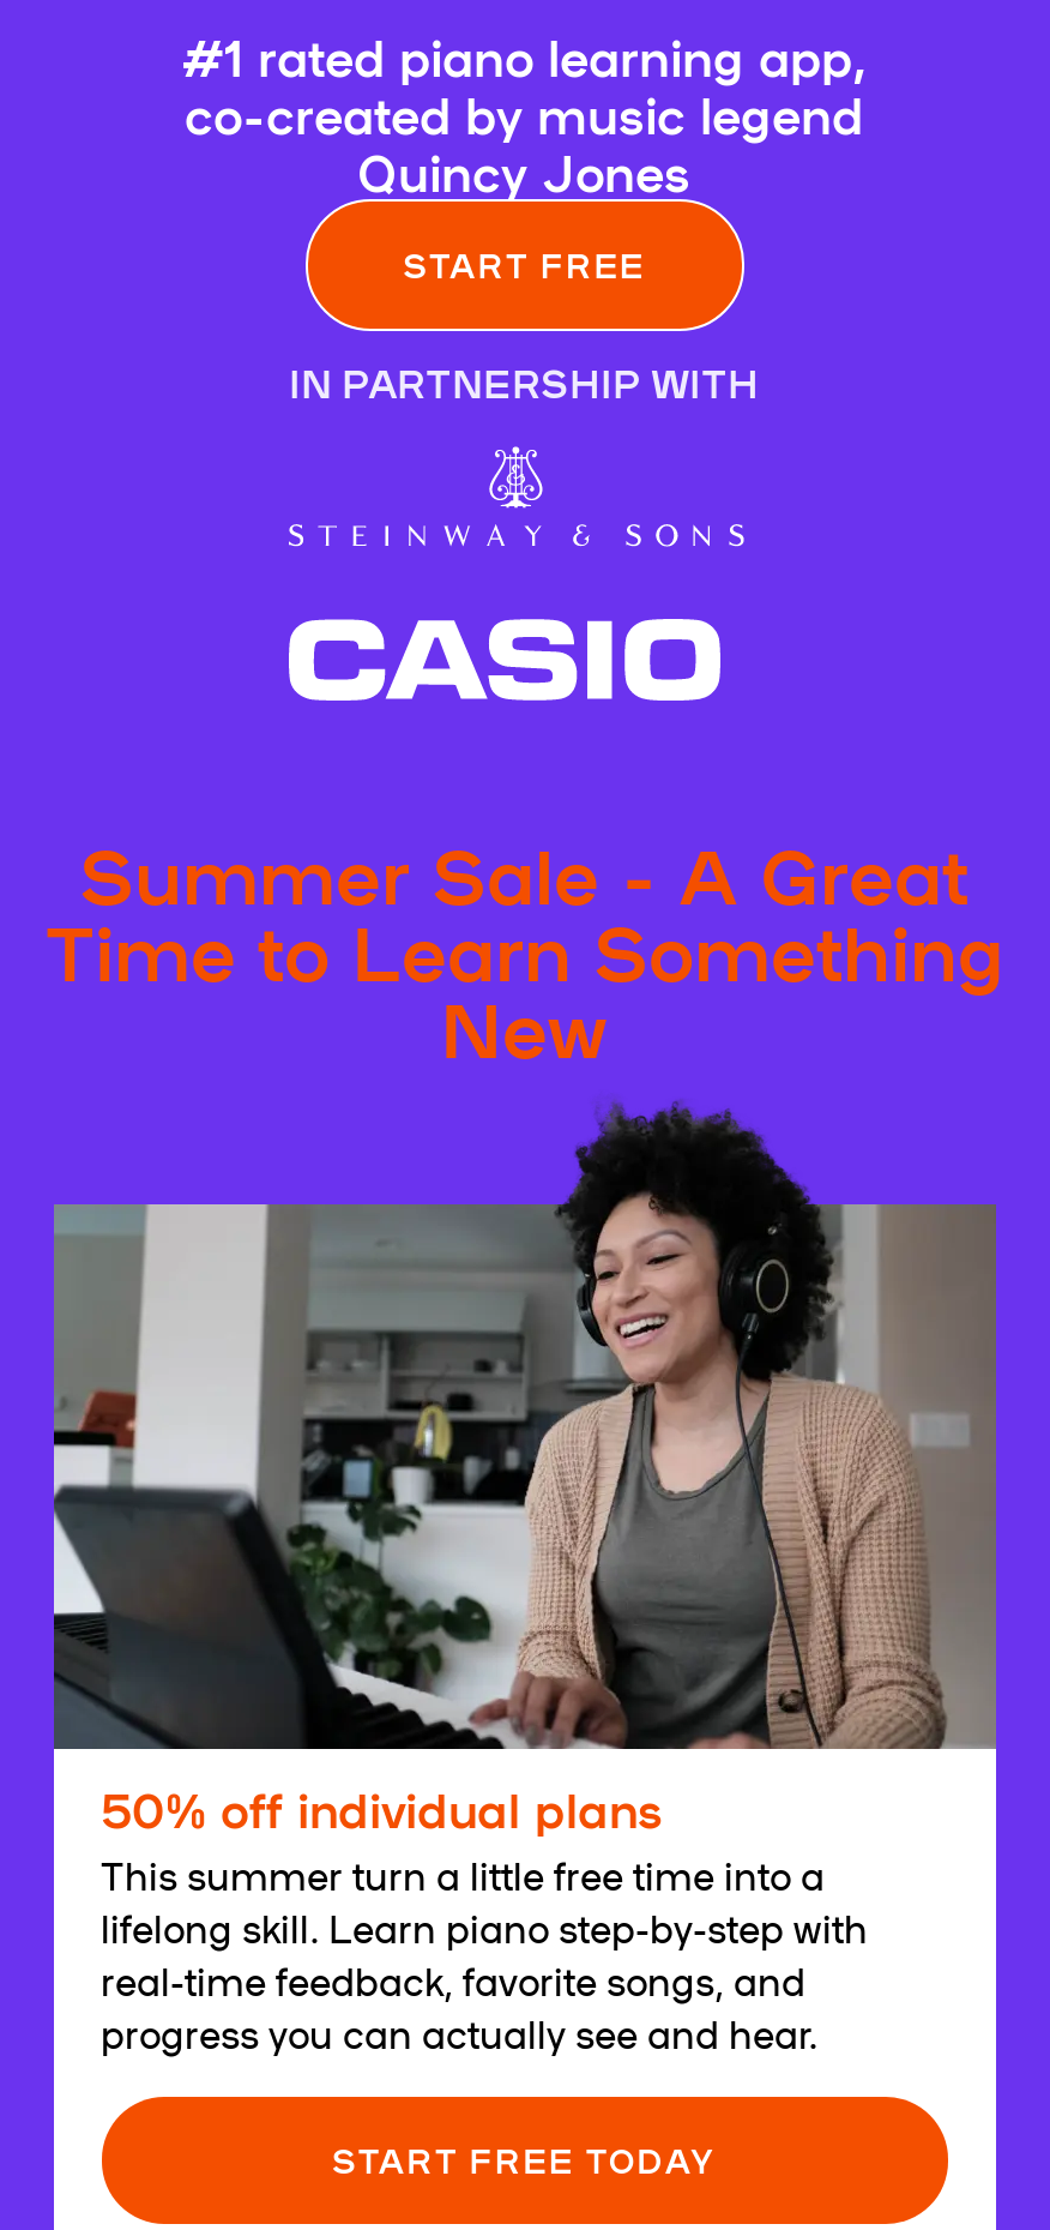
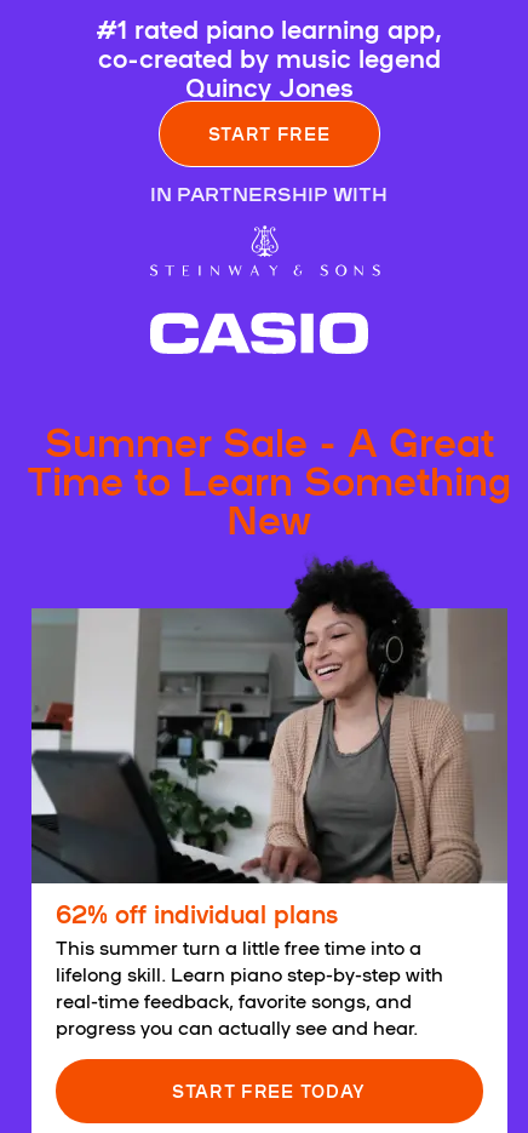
- 50% off individual plans
+ 62% off individual plans
